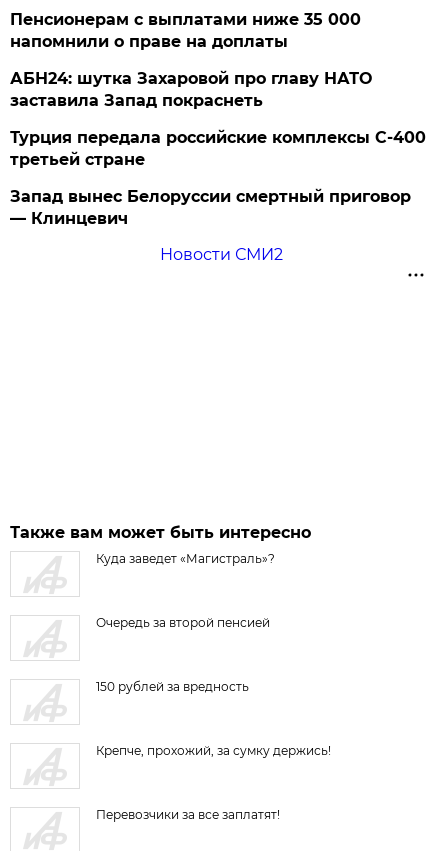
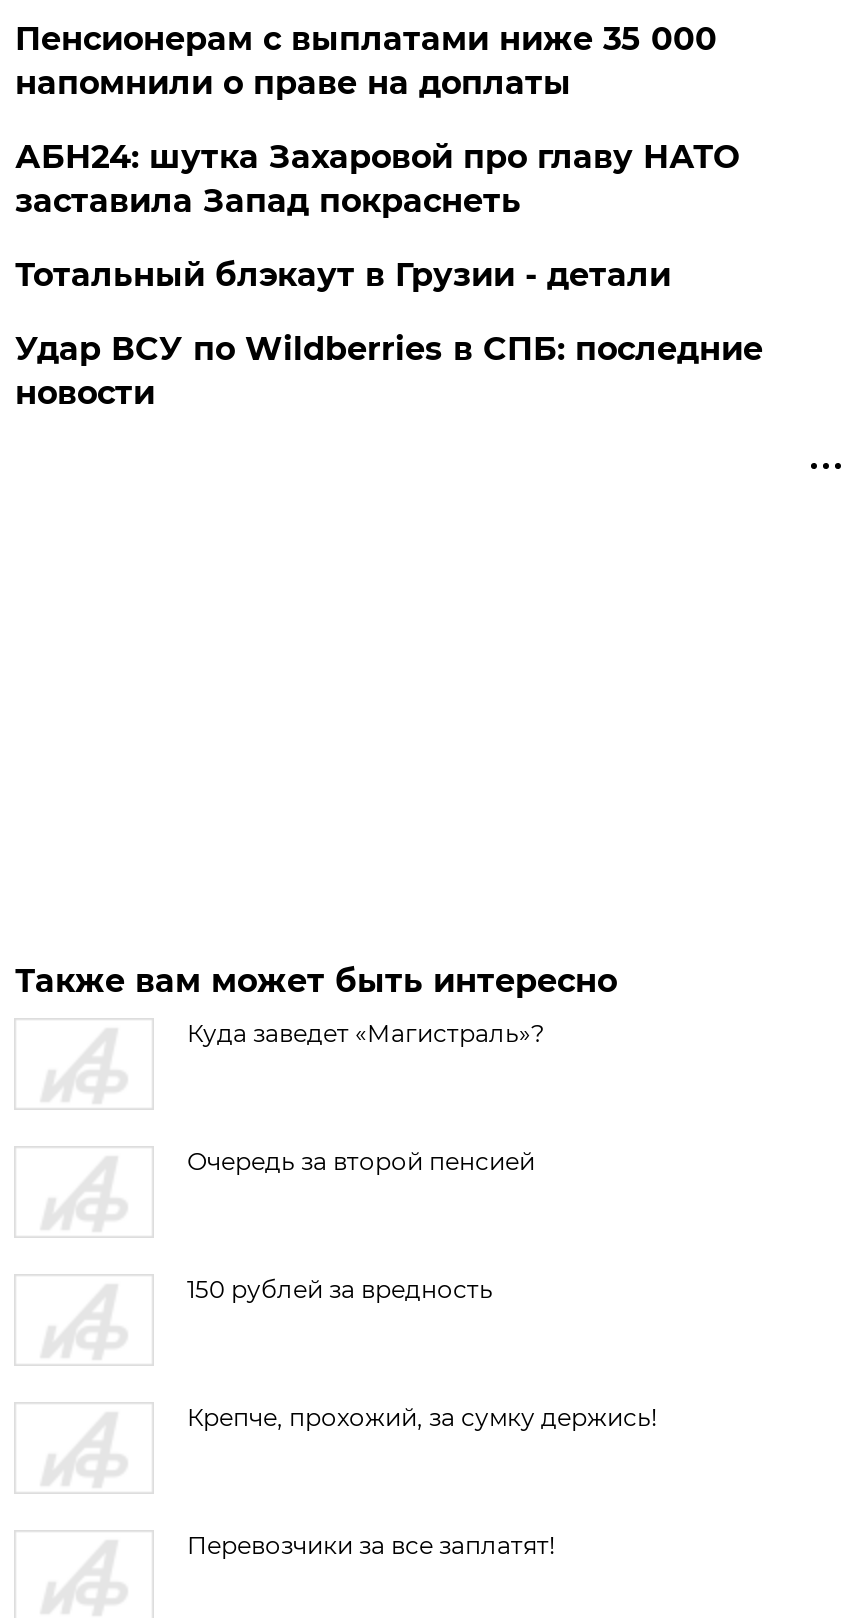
- Турция передала российские комплексы С-400
- третьей стране
- Запад вынес Белоруссии смертный приговор
- — Клинцевич
- Новости СМИ2
+ Тотальный блэкаут в Грузии - детали
+ Удар ВСУ по Wildberries в СПБ: последние
+ новости
